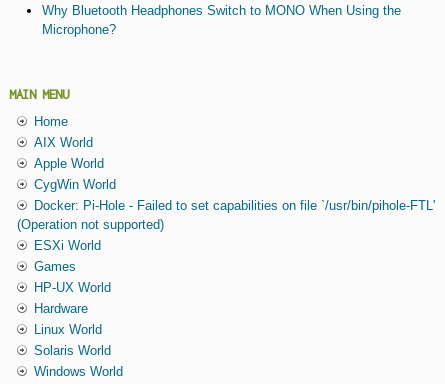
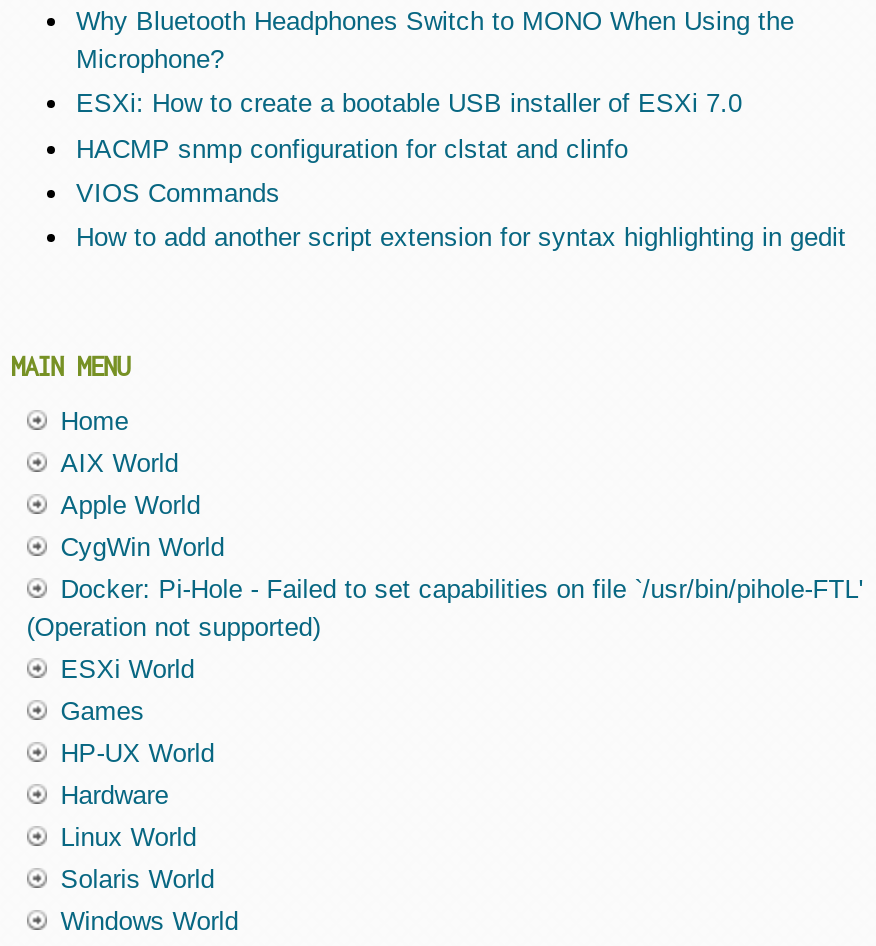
+ ESXi: How to create a bootable USB installer of ESXi 7.0
+ HACMP snmp configuration for clstat and clinfo
+ VIOS Commands
+ How to add another script extension for syntax highlighting in gedit
